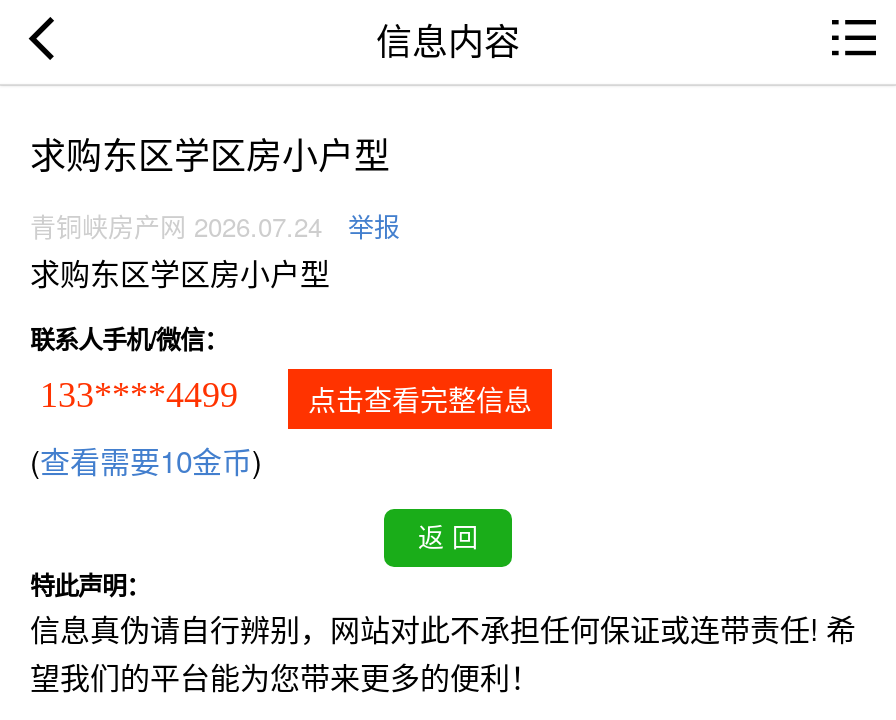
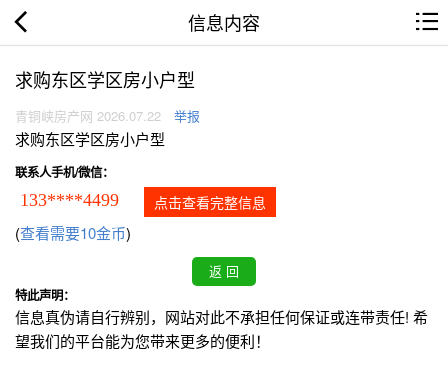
- 青铜峡房产网 2026.07.24
+ 青铜峡房产网 2026.07.22
